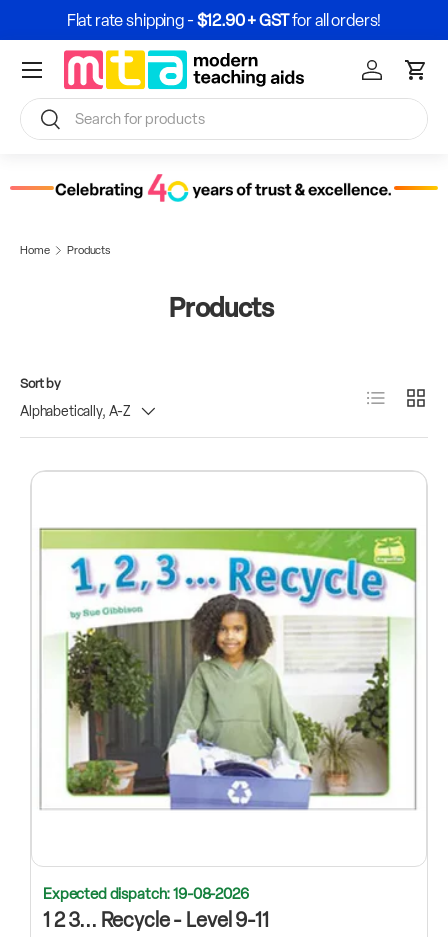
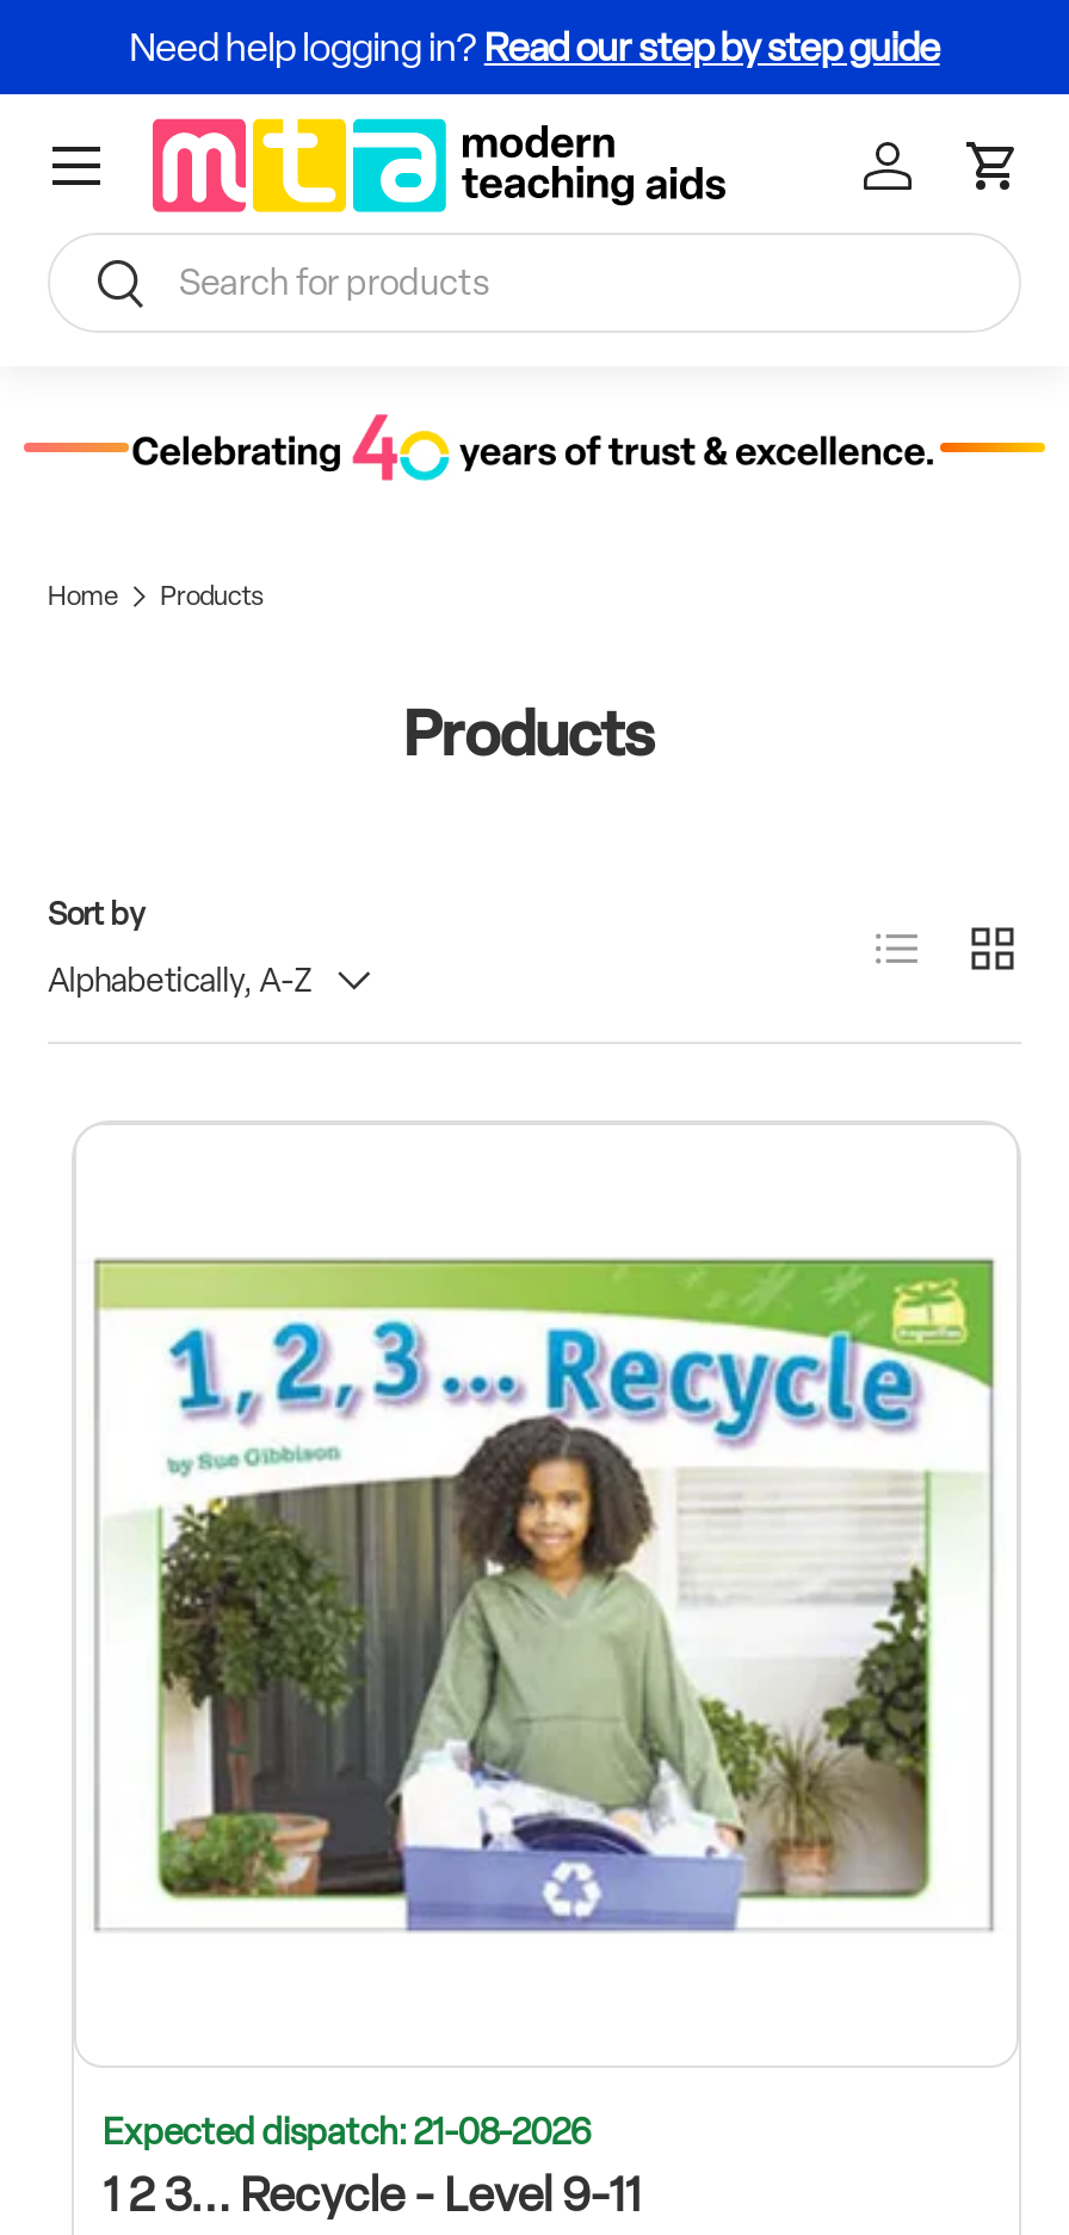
- Flat rate shipping - $12.90 + GSTfor all orders!
+ Need help logging in? Read our step by step guide

- Expected dispatch: 19-08-2026
+ Expected dispatch: 21-08-2026
